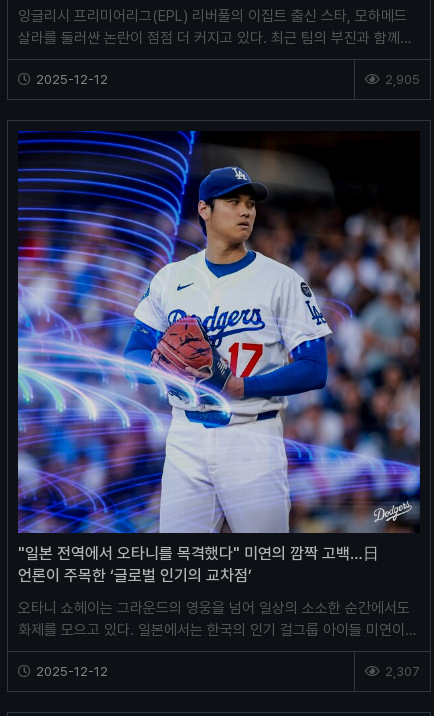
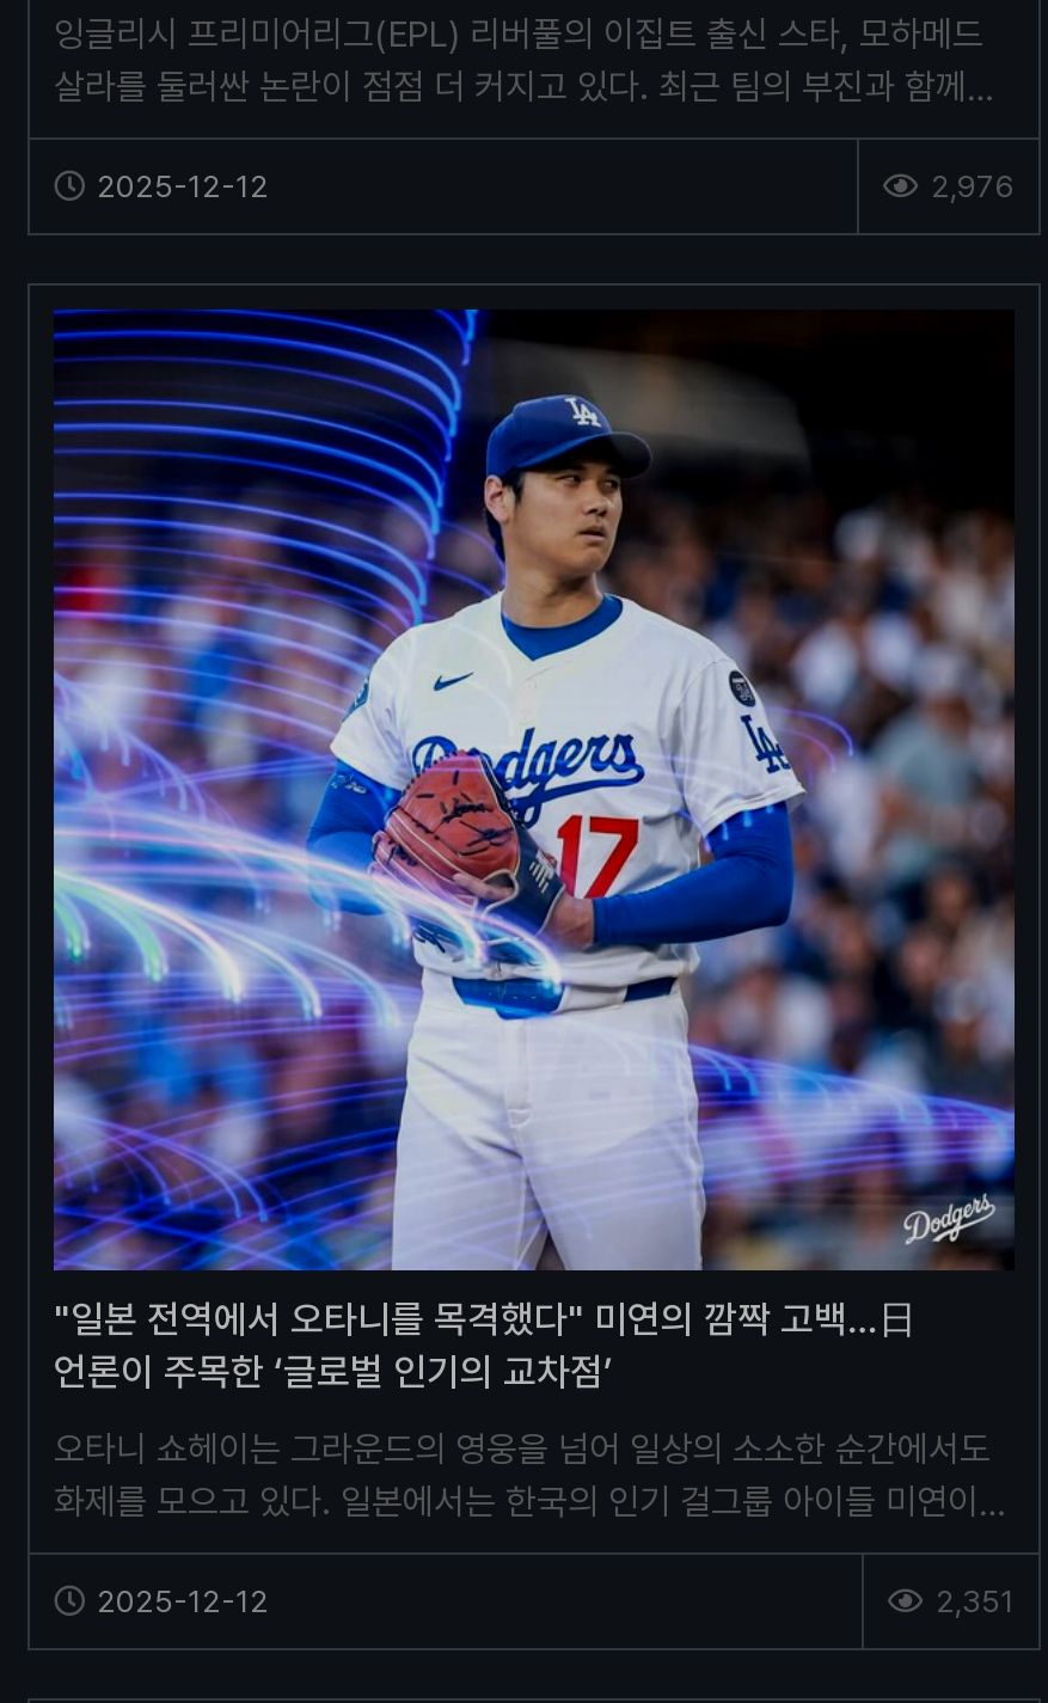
- 2,905
+ 2,976

- 2,307
+ 2,351
